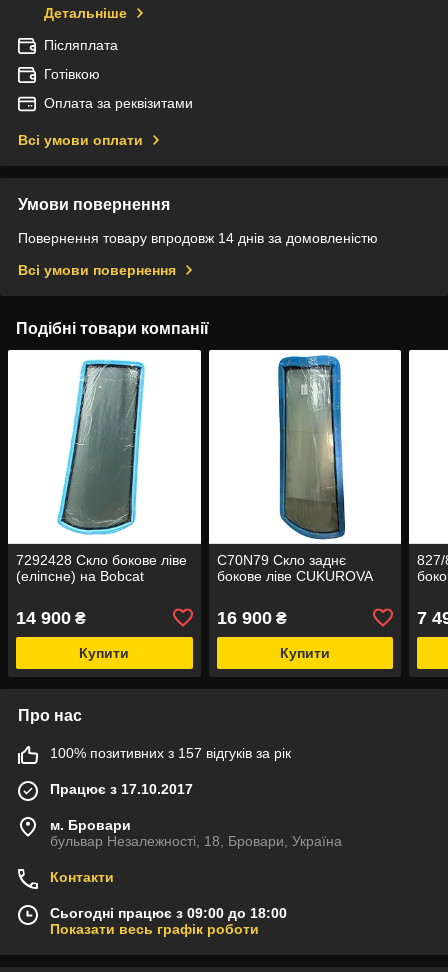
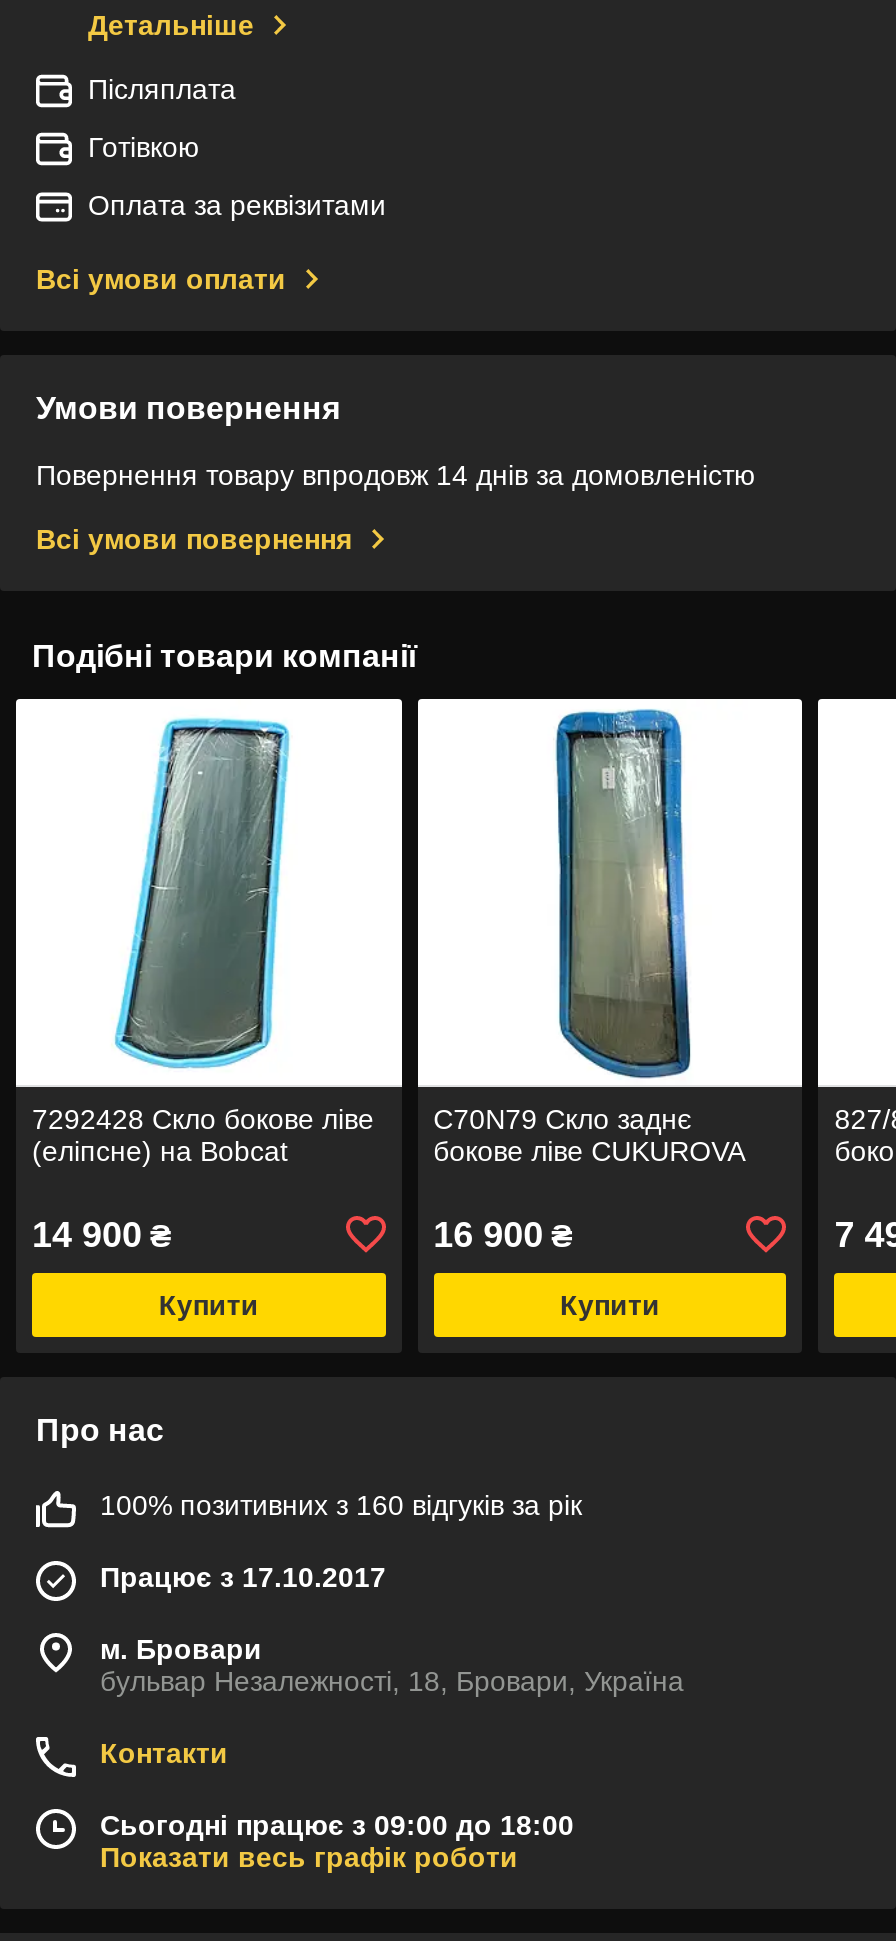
- 100% позитивних з 157 відгуків за рік
+ 100% позитивних з 160 відгуків за рік
